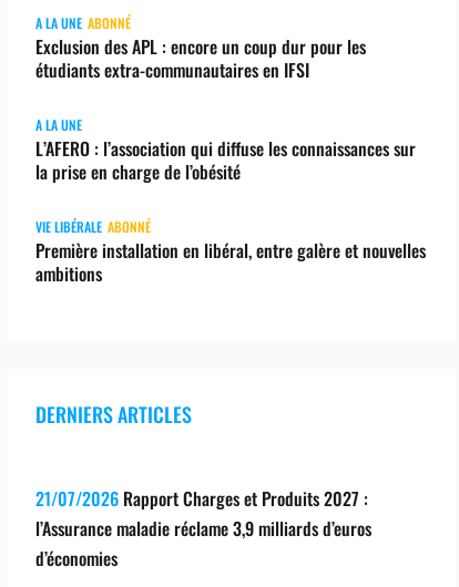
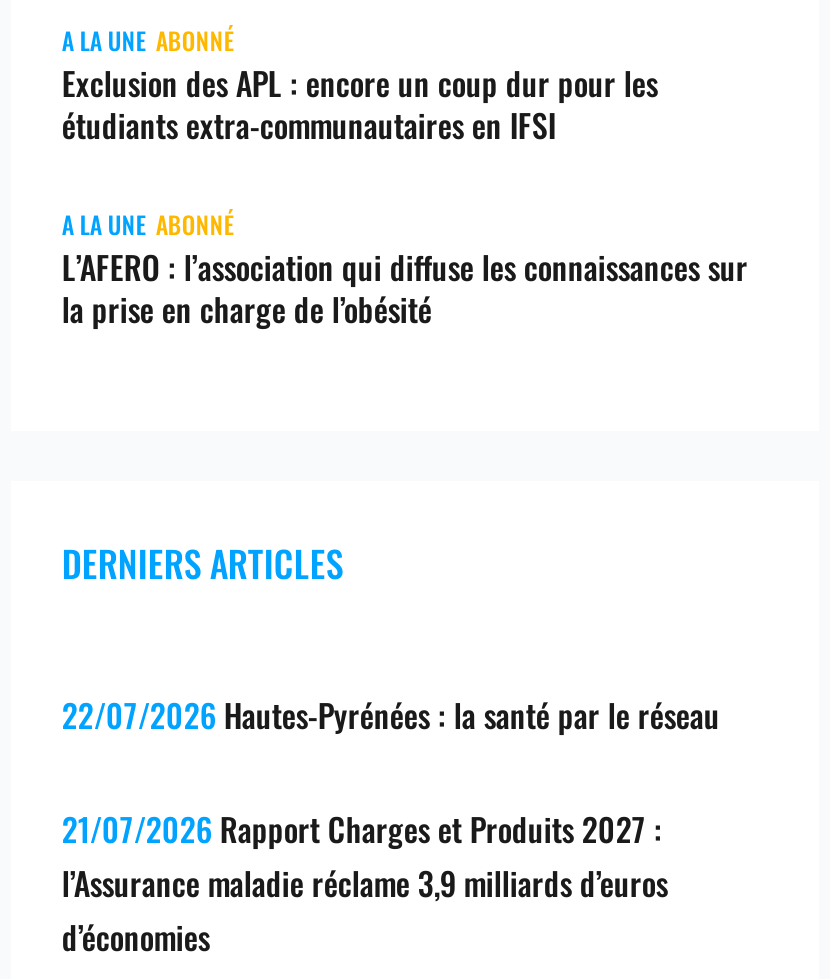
- A LA UNE
+ A LA UNE ABONNÉ

- VIE LIBÉRALE ABONNÉ
- Première installation en libéral, entre galère et nouvelles
- ambitions

moved up: DERNIERS ARTICLES

+ 22/07/2026 Hautes-Pyrénées : la santé par le réseau
